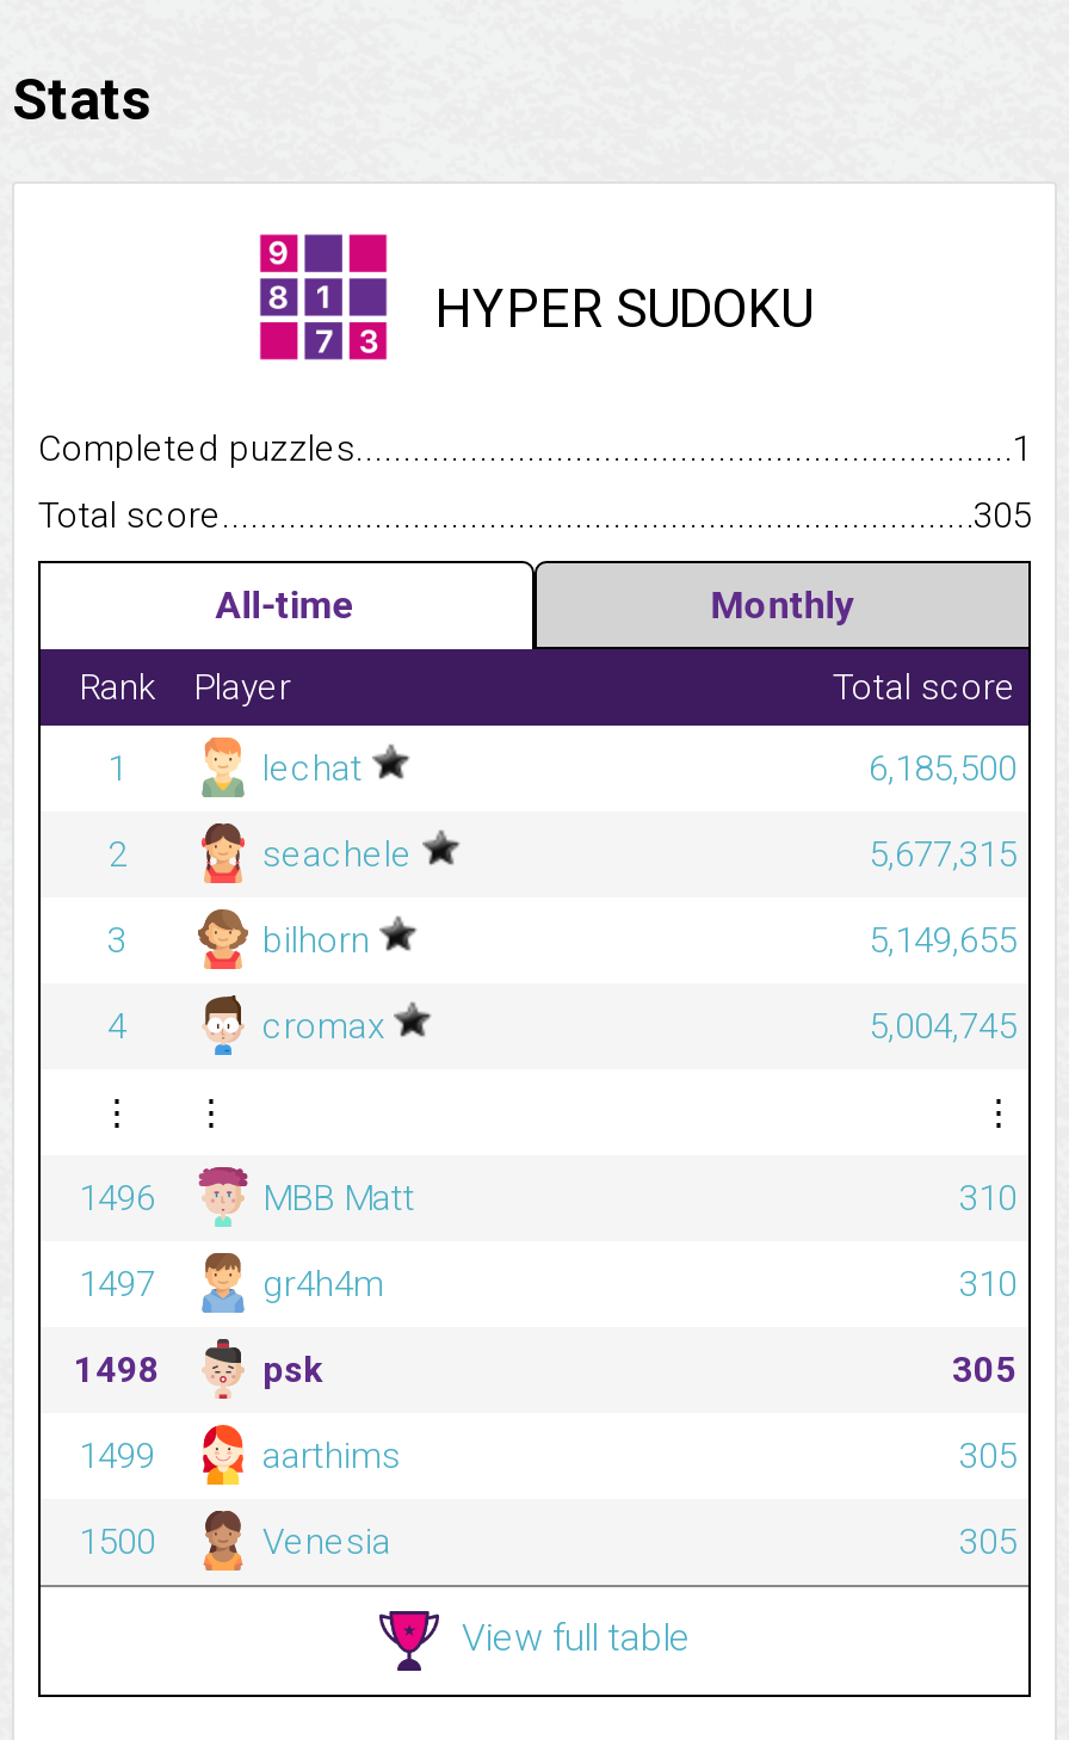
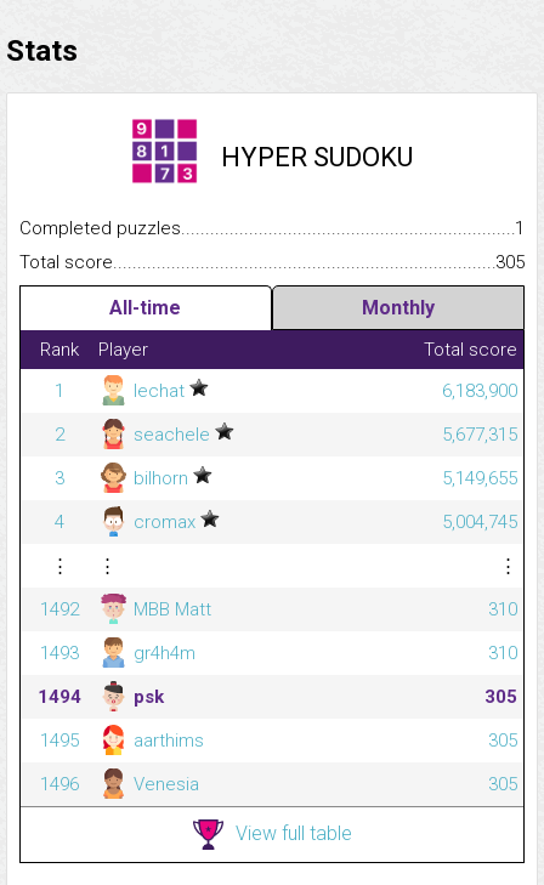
- 6,185,500
+ 6,183,900

- 1496
+ 1492

- 1497
+ 1493

- 1498
+ 1494

- 1499
+ 1495

- 1500
+ 1496
